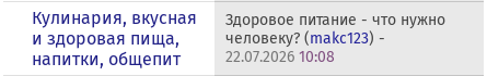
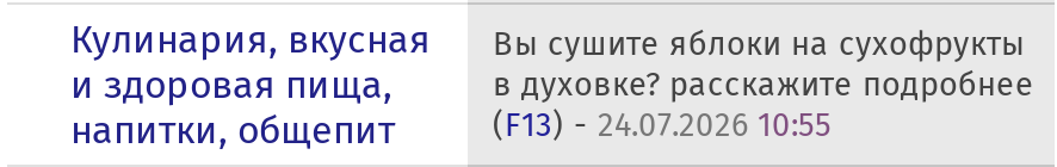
- Здоровое питание - что нужно
- человеку? (makc123) -
- 22.07.2026 10:08
+ Вы сушите яблоки на сухофрукты
+ в духовке? расскажите подробнее
+ (F13) - 24.07.2026 10:55
